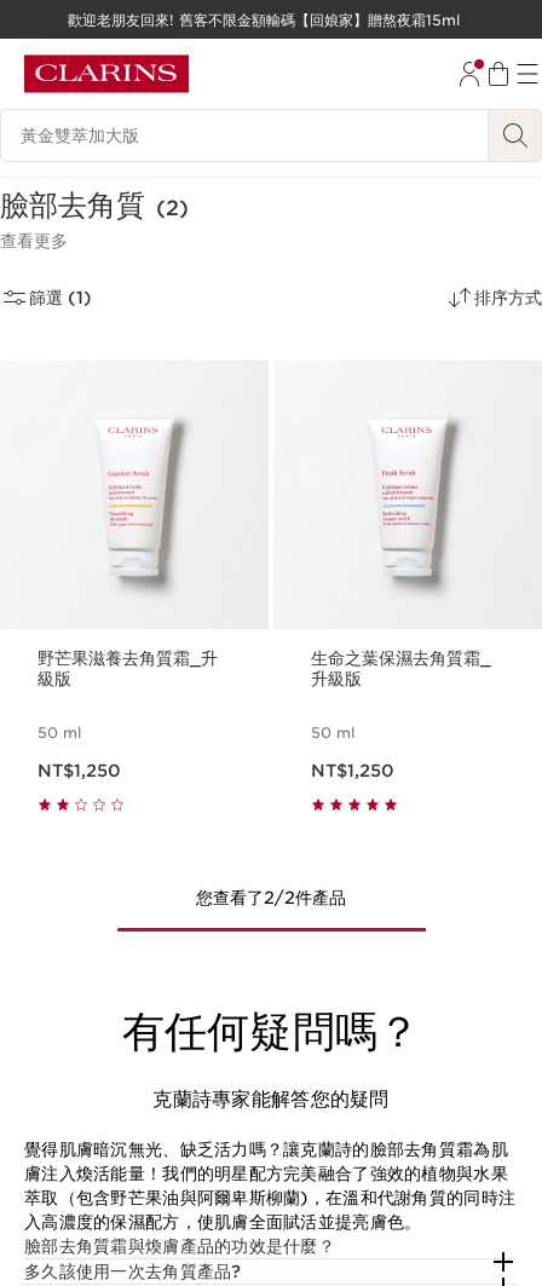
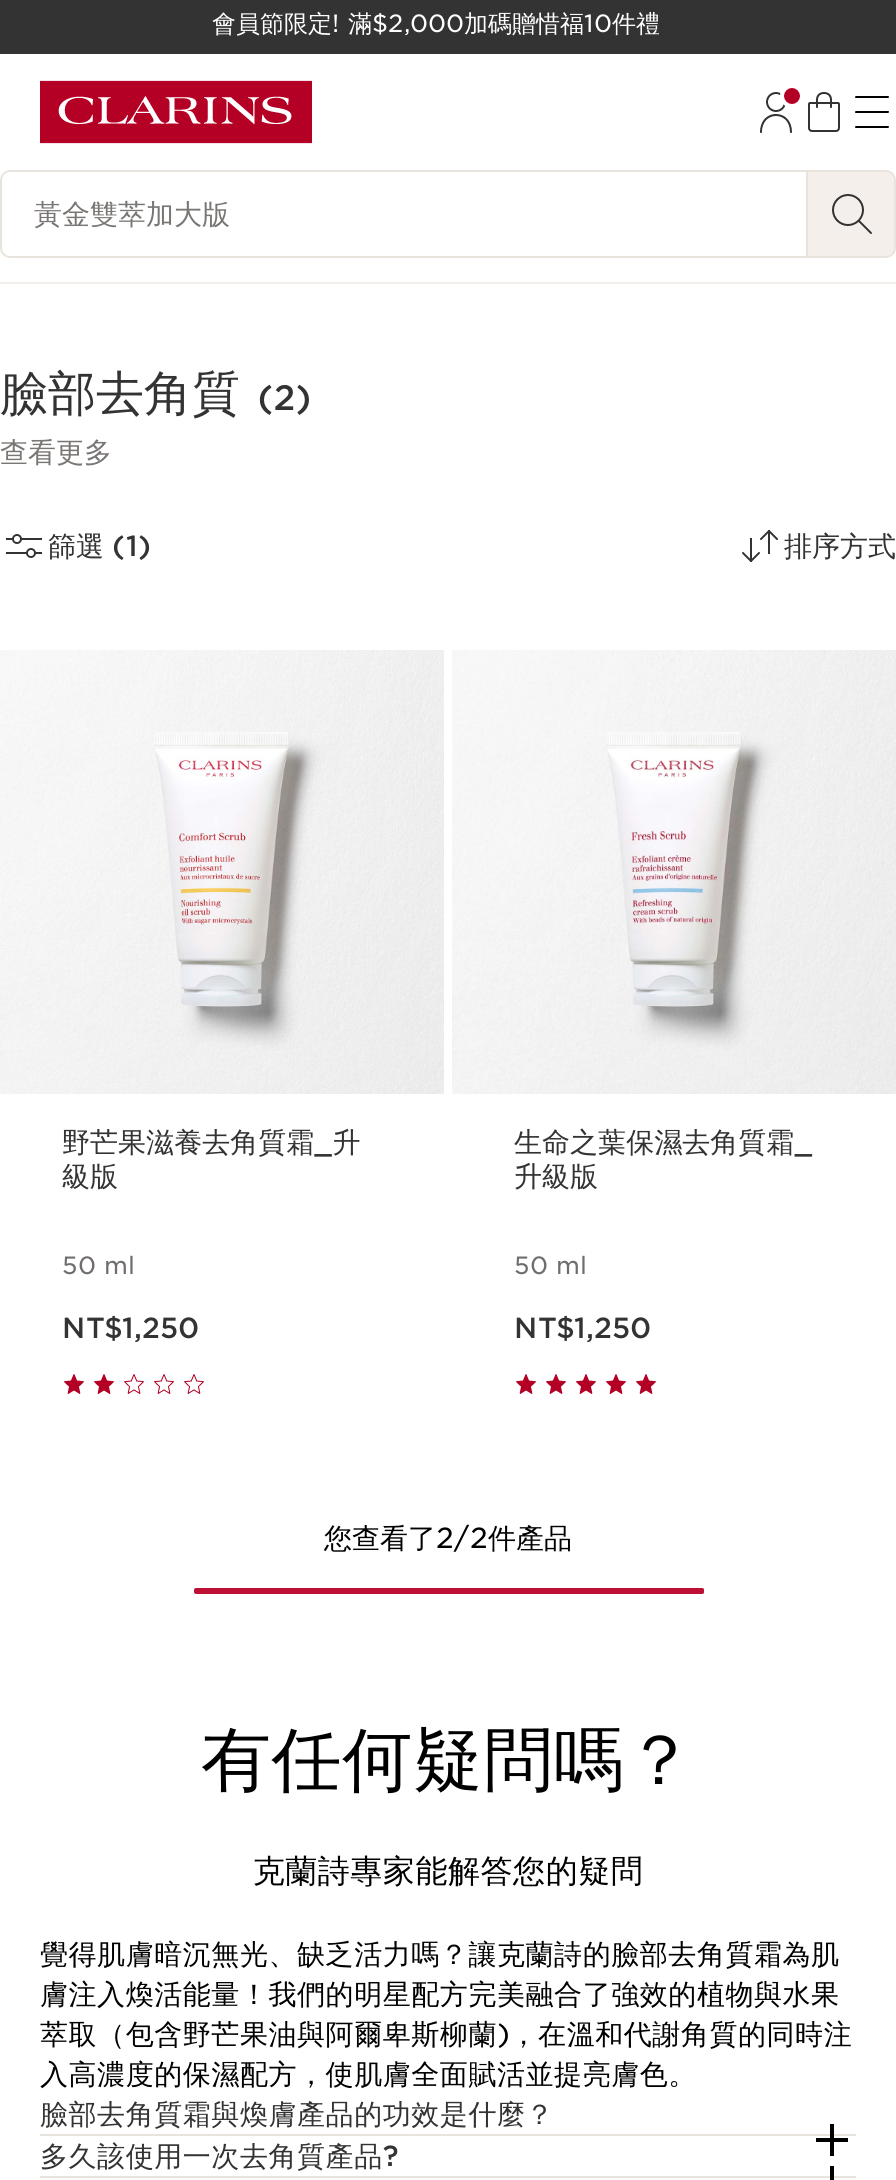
- 歡迎老朋友回來! 舊客不限金額輸碼【回娘家】贈熬夜霜15ml
+ 會員節限定! 滿$2,000加碼贈惜福10件禮
